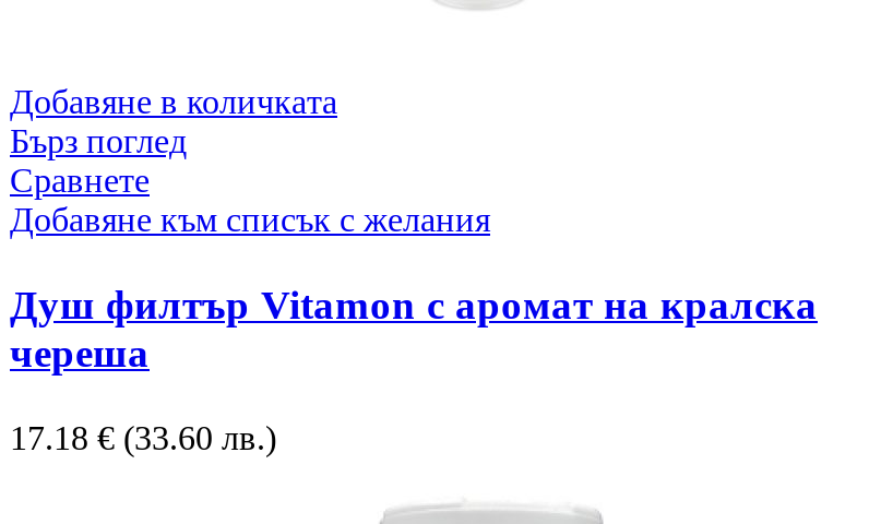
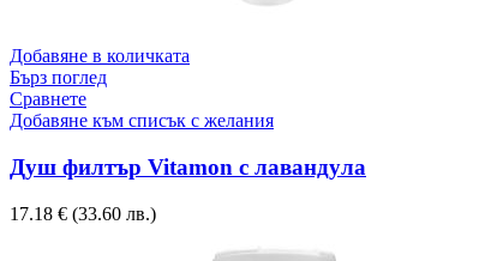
- Душ филтър Vitamon с аромат на кралска
- череша
+ Душ филтър Vitamon с лавандула
